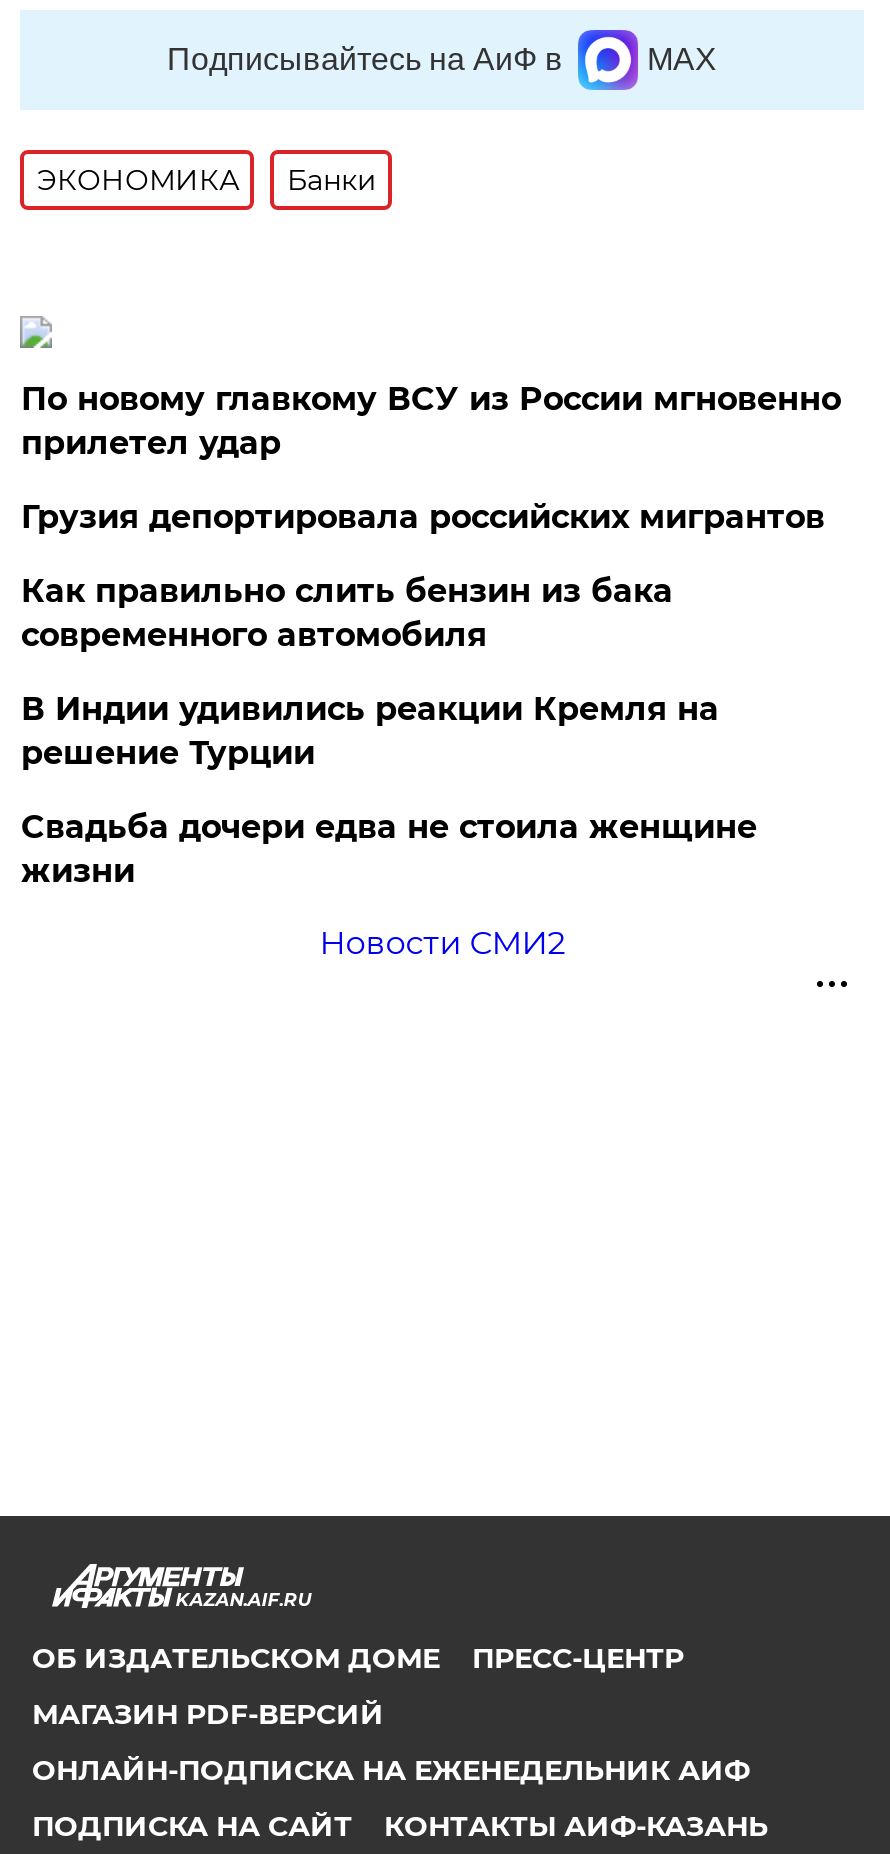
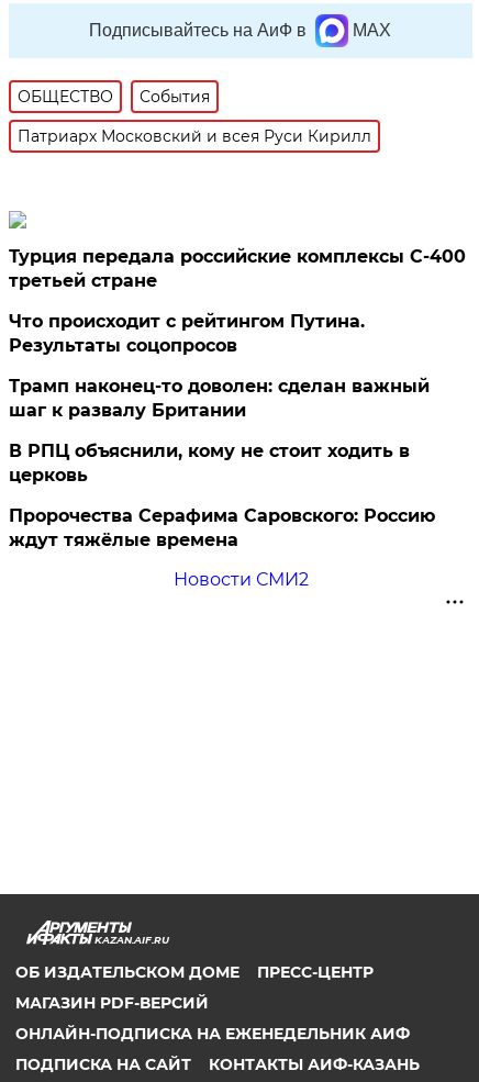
- ЭКОНОМИКА
- Банки
+ ОБЩЕСТВО
+ События
+ Патриарх Московский и всея Руси Кирилл

- По новому главкому ВСУ из России мгновенно
- прилетел удар
- Грузия депортировала российских мигрантов
- Как правильно слить бензин из бака
- современного автомобиля
- В Индии удивились реакции Кремля на
- решение Турции
- Свадьба дочери едва не стоила женщине
- жизни
+ Турция передала российские комплексы С-400
+ третьей стране
+ Что происходит с рейтингом Путина.
+ Результаты соцопросов
+ Трамп наконец-то доволен: сделан важный
+ шаг к развалу Британии
+ В РПЦ объяснили, кому не стоит ходить в
+ церковь
+ Пророчества Серафима Саровского: Россию
+ ждут тяжёлые времена
